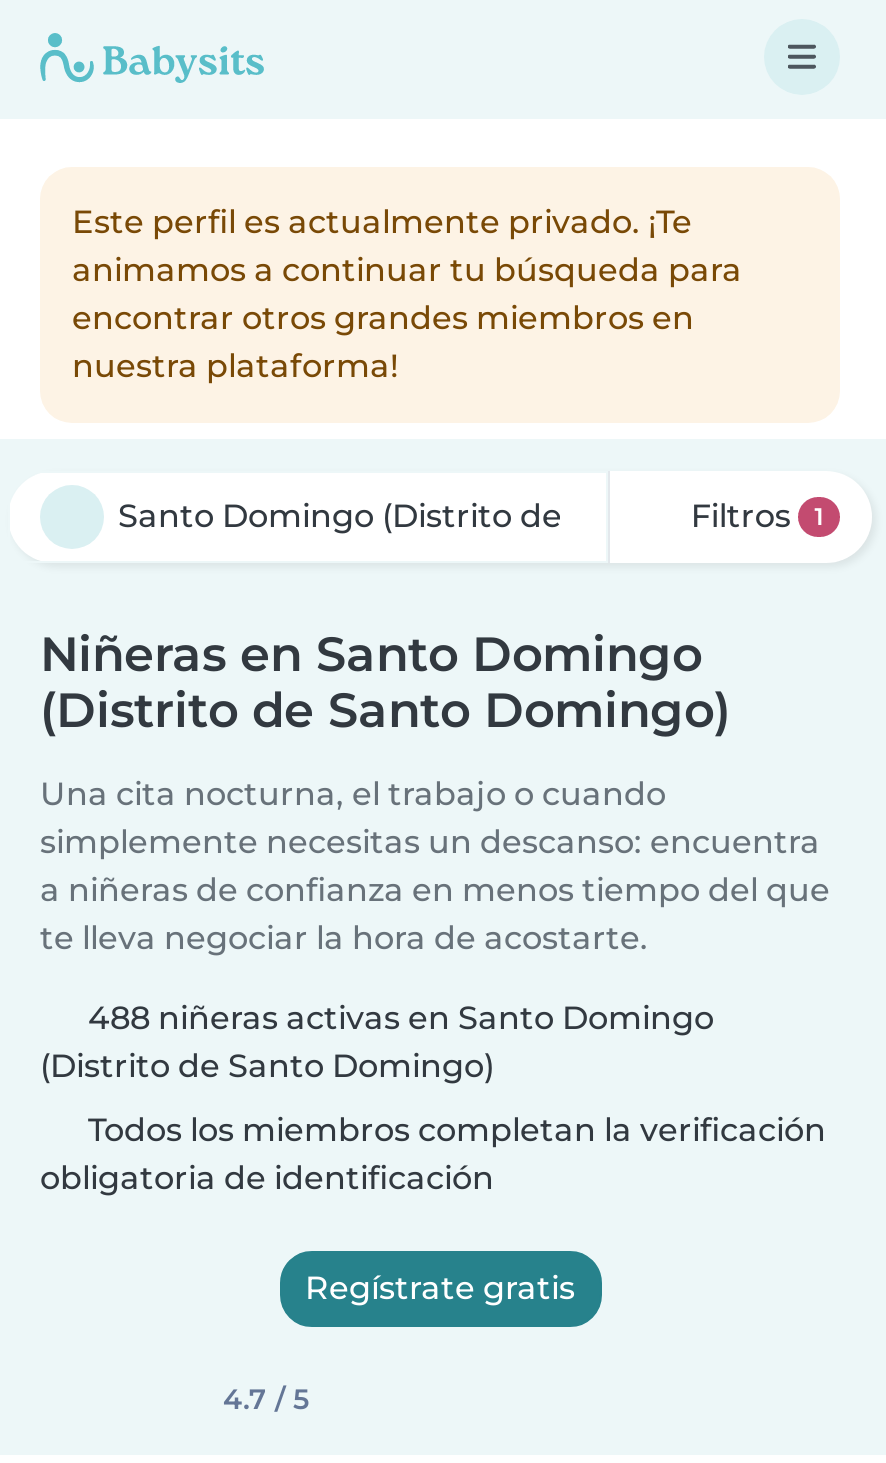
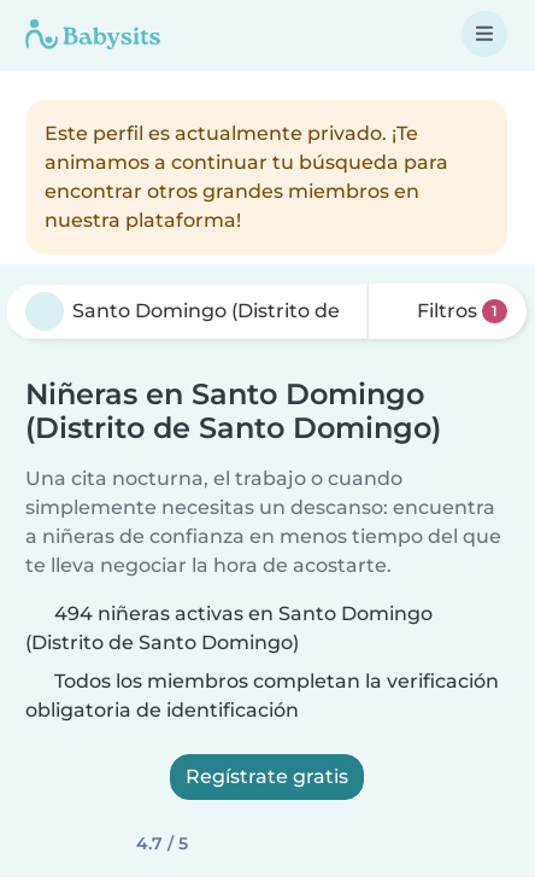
- 488 niñeras activas en Santo Domingo
+ 494 niñeras activas en Santo Domingo
